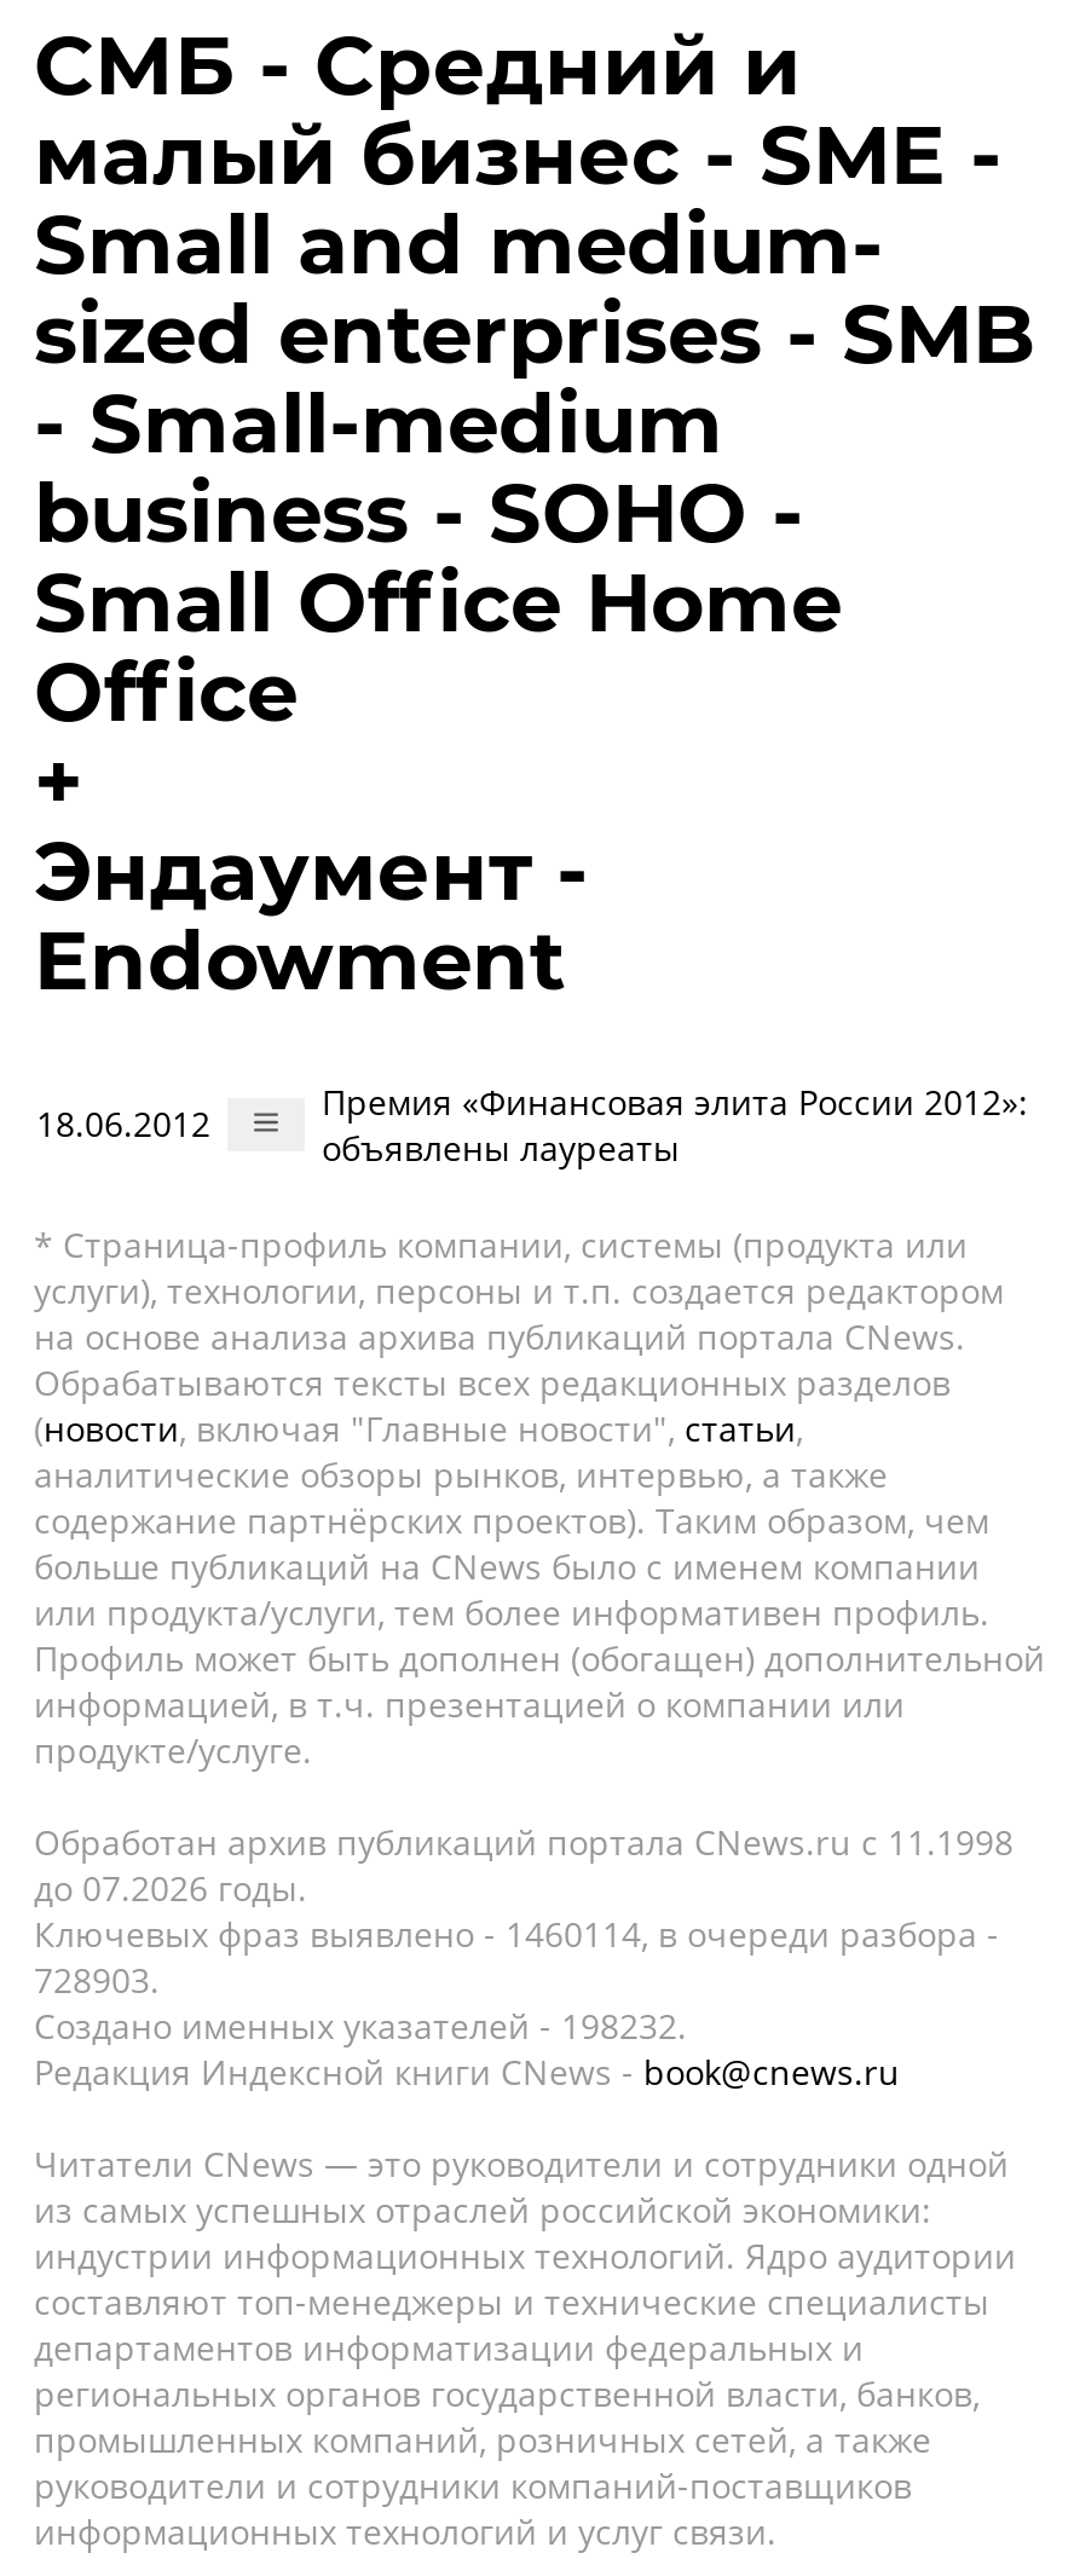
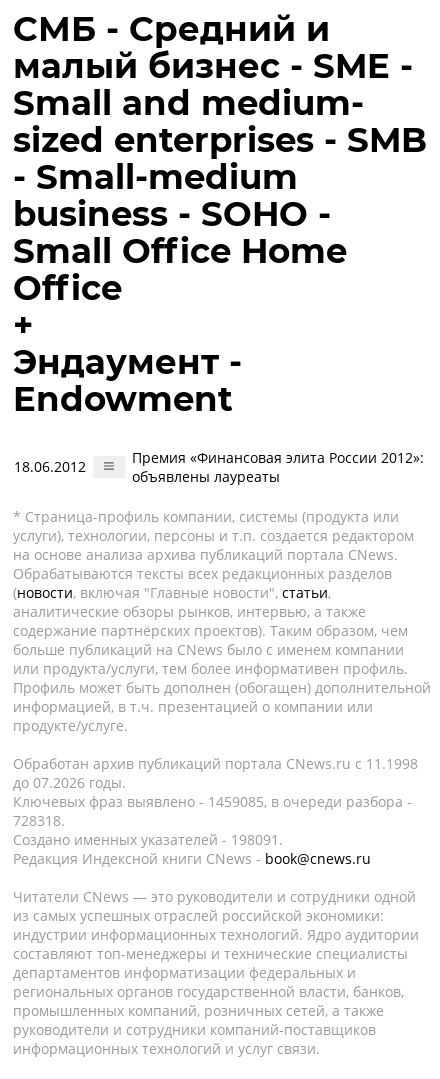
- Ключевых фраз выявлено - 1460114, в очереди разбора -
+ Ключевых фраз выявлено - 1459085, в очереди разбора -

- 728903.
+ 728318.

- Создано именных указателей - 198232.
+ Создано именных указателей - 198091.
